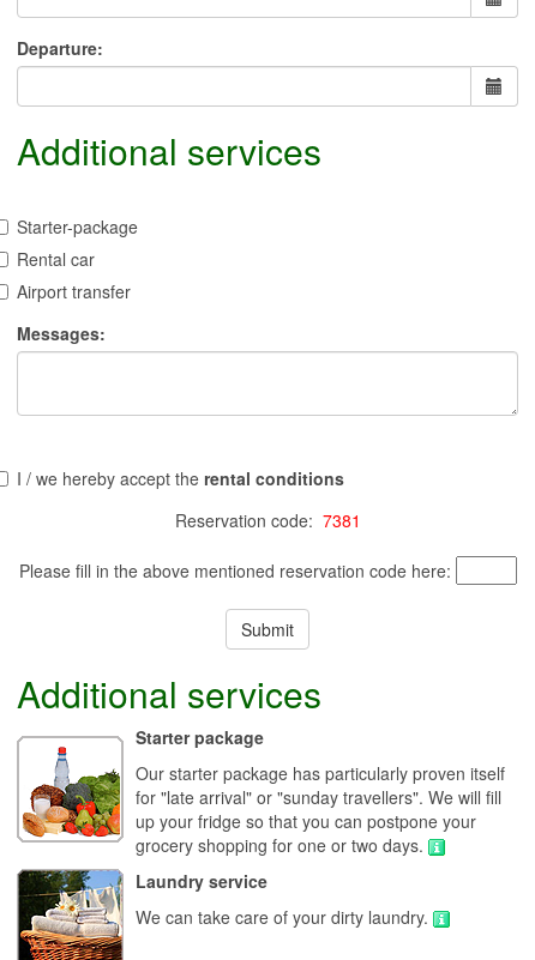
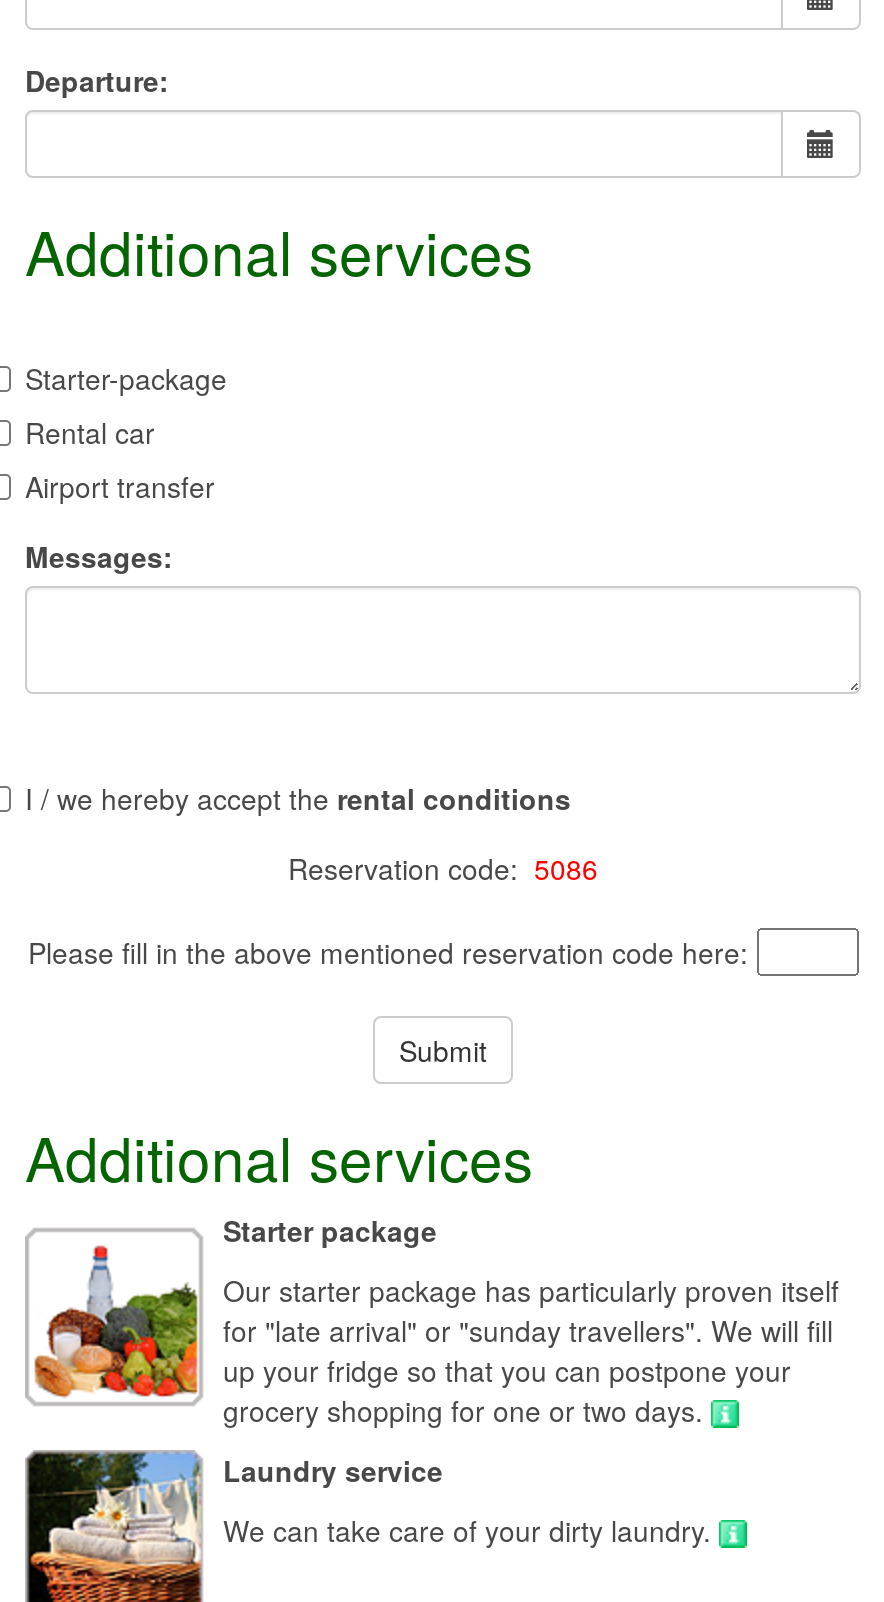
- Reservation code: 7381
+ Reservation code: 5086
